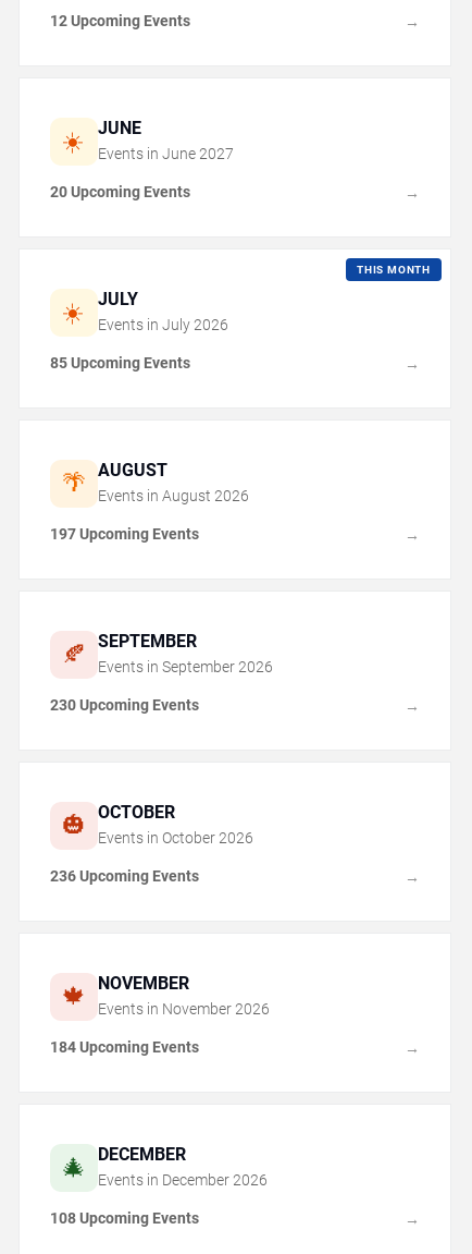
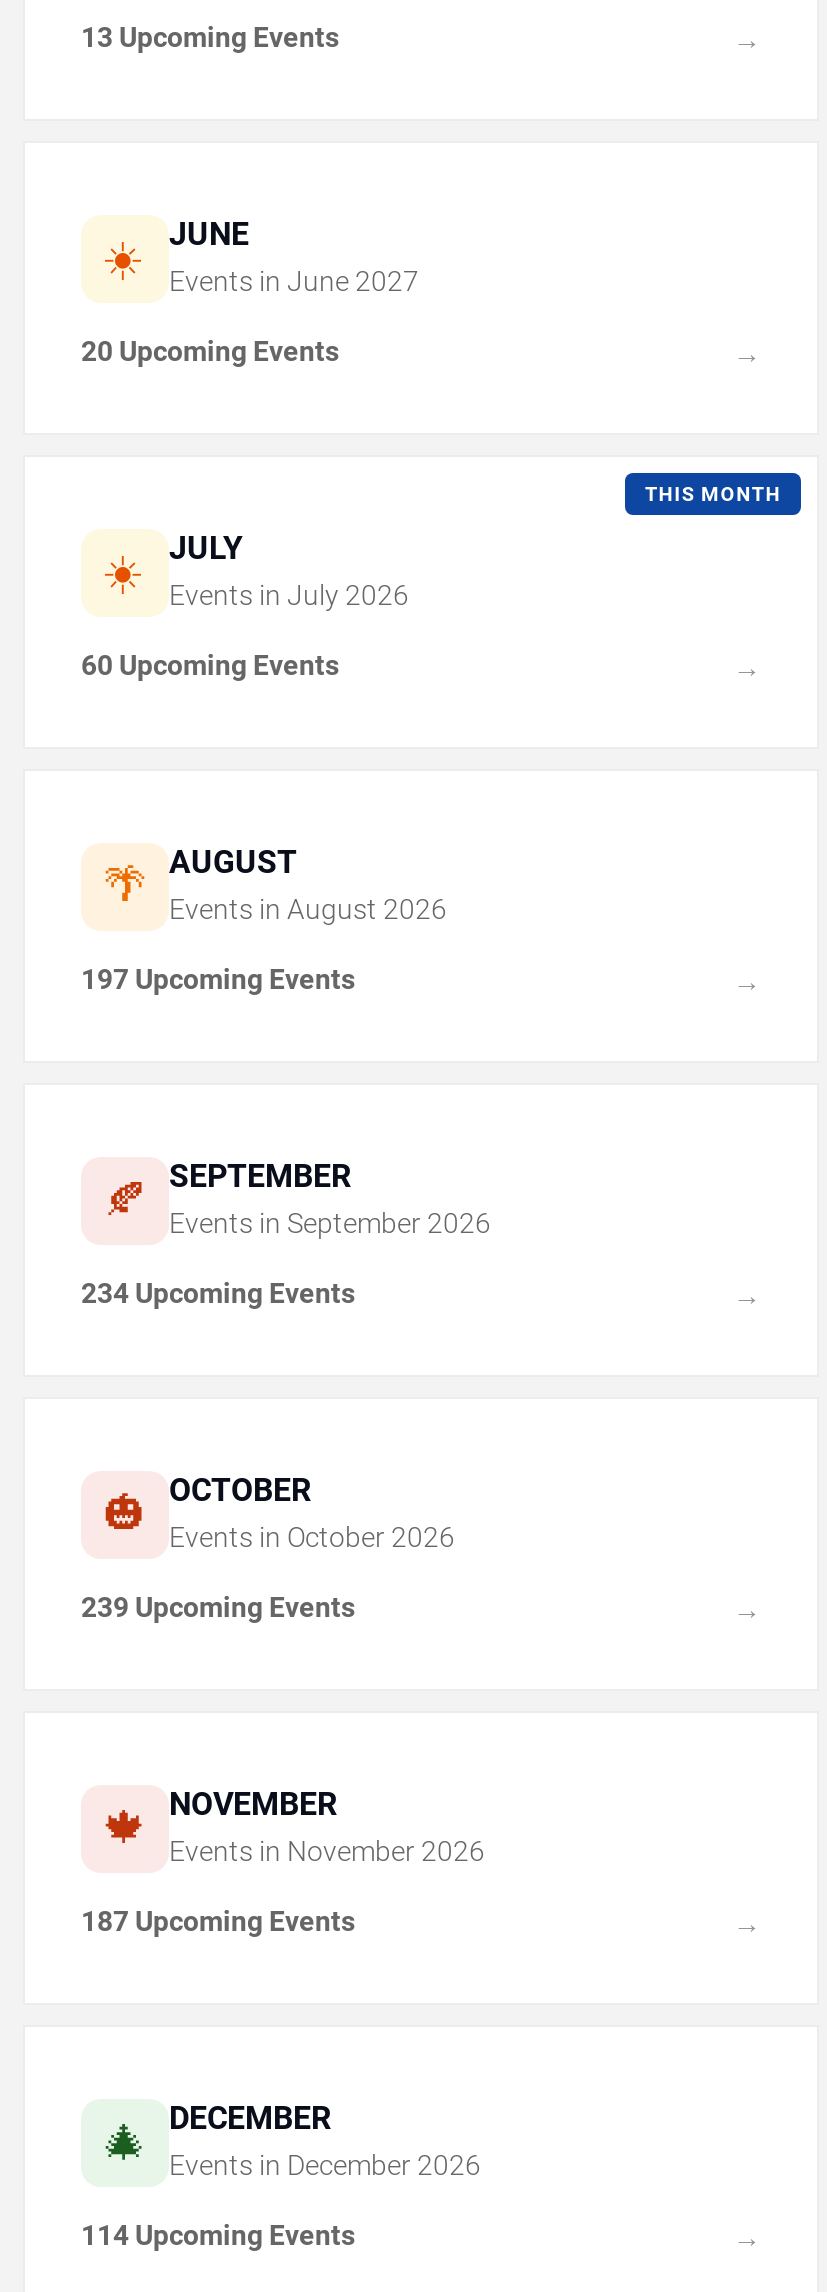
- 12 Upcoming Events
+ 13 Upcoming Events

- 85 Upcoming Events
+ 60 Upcoming Events

- 230 Upcoming Events
+ 234 Upcoming Events

- 236 Upcoming Events
+ 239 Upcoming Events

- 184 Upcoming Events
+ 187 Upcoming Events

- 108 Upcoming Events
+ 114 Upcoming Events
